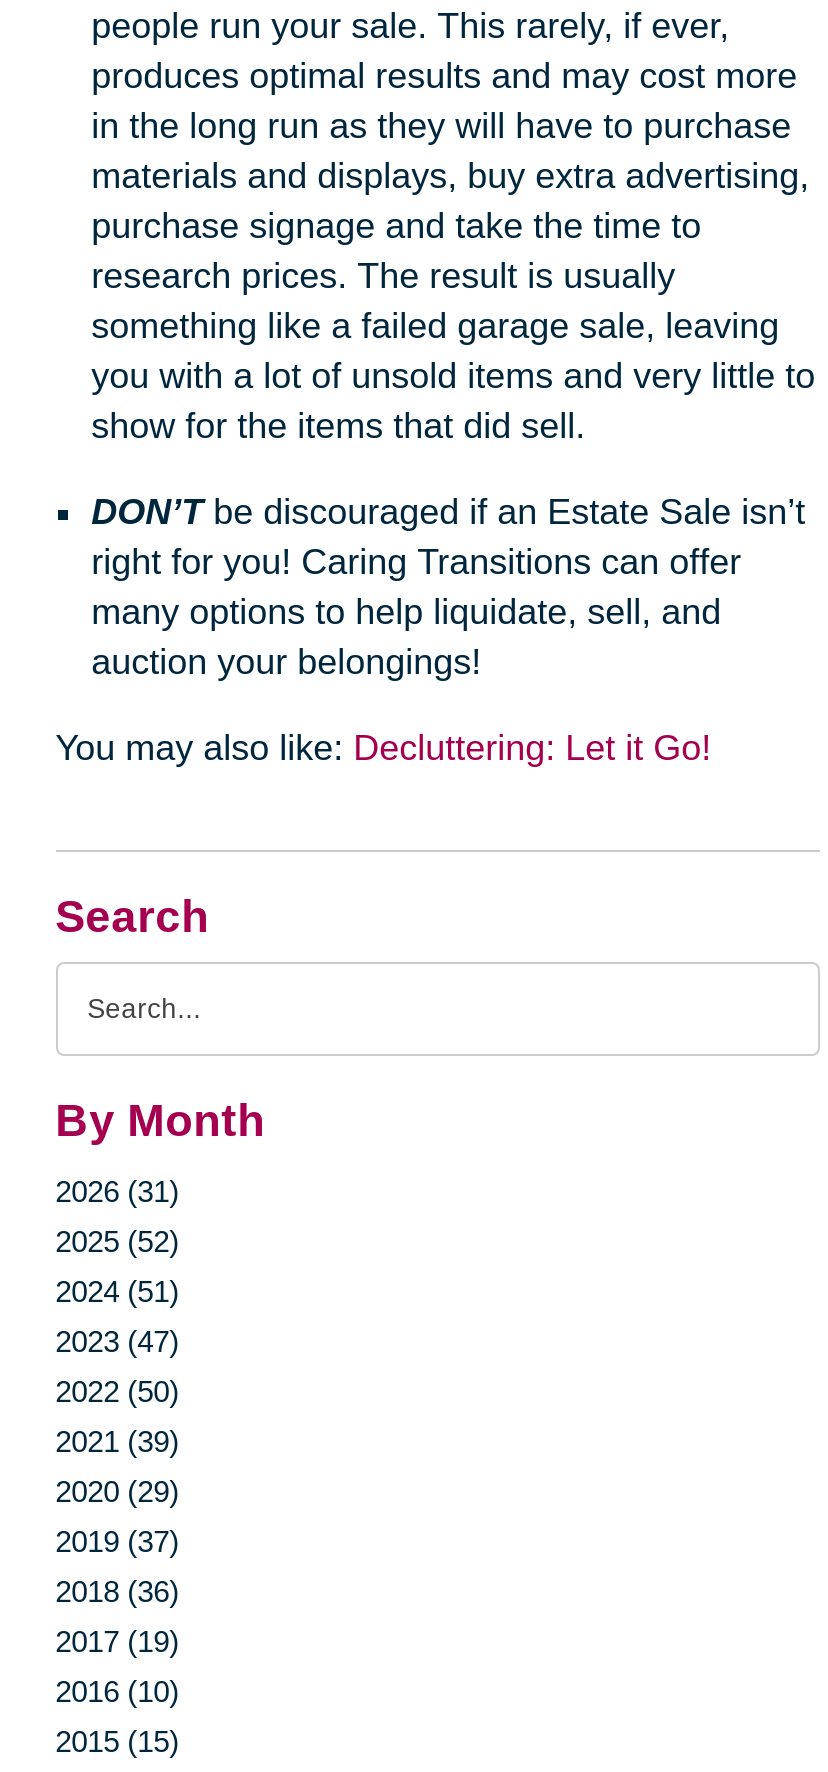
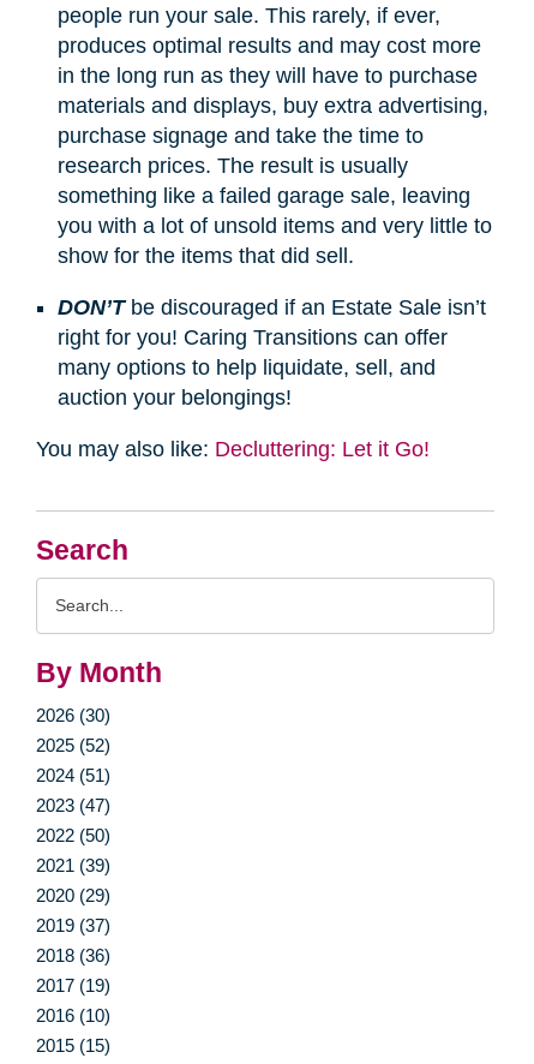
- 2026 (31)
+ 2026 (30)
